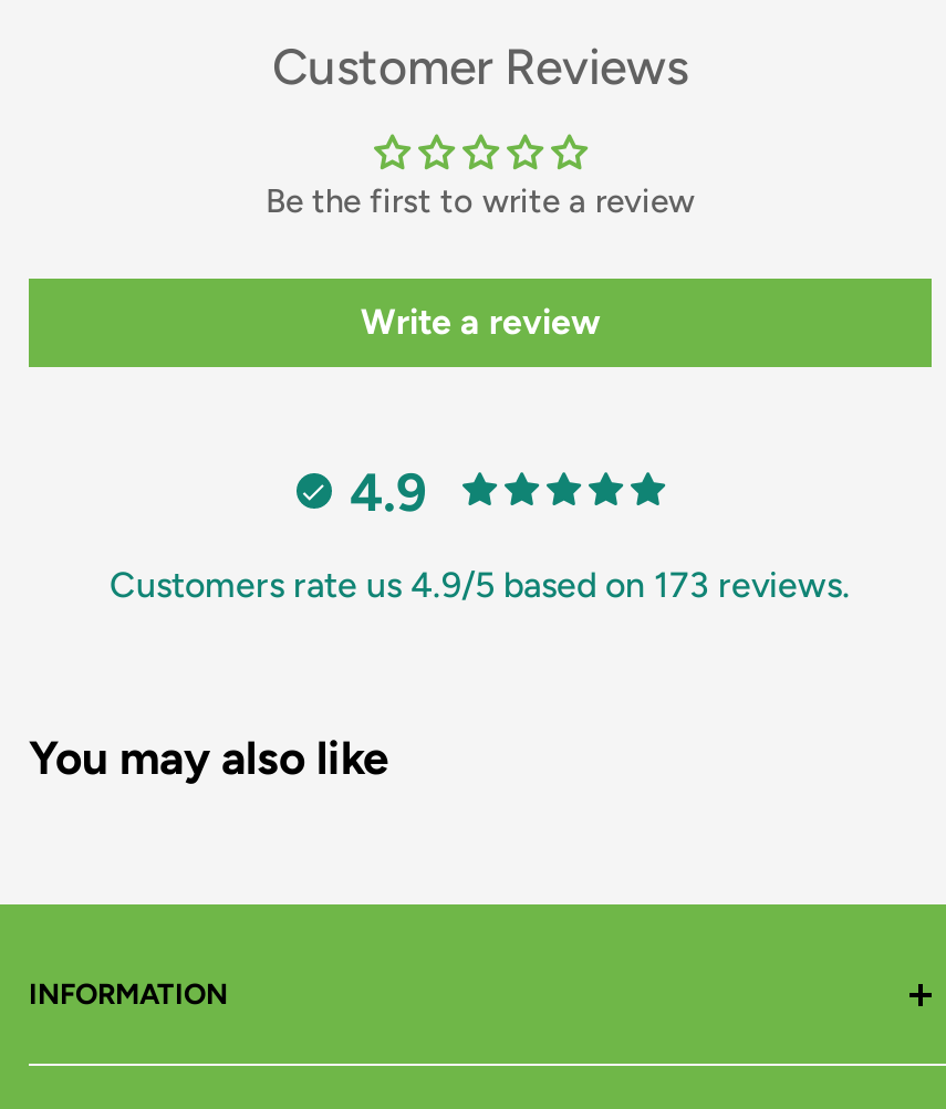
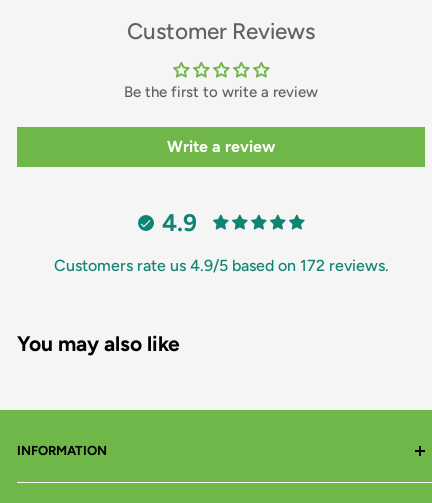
- Customers rate us 4.9/5 based on 173 reviews.
+ Customers rate us 4.9/5 based on 172 reviews.
